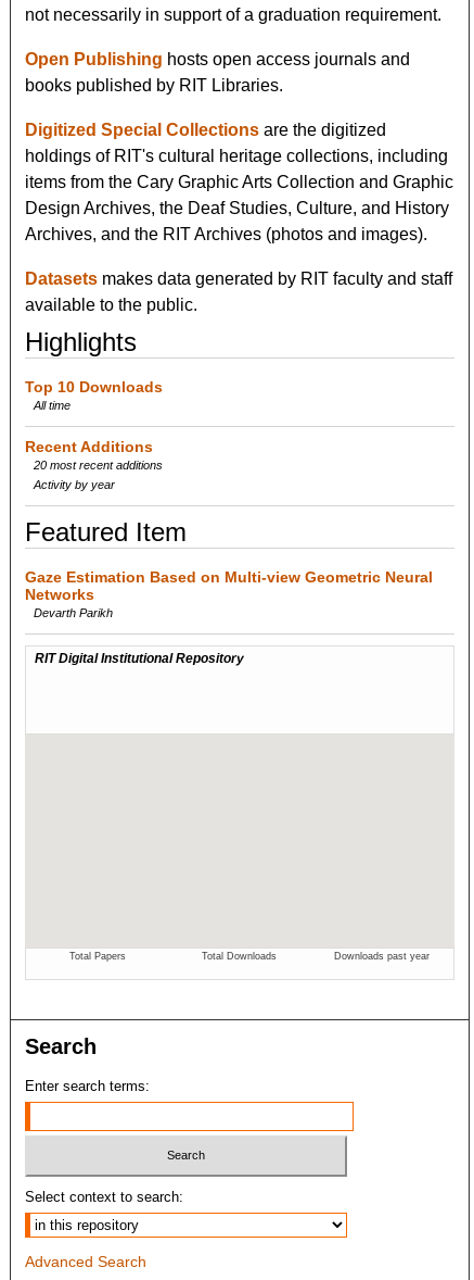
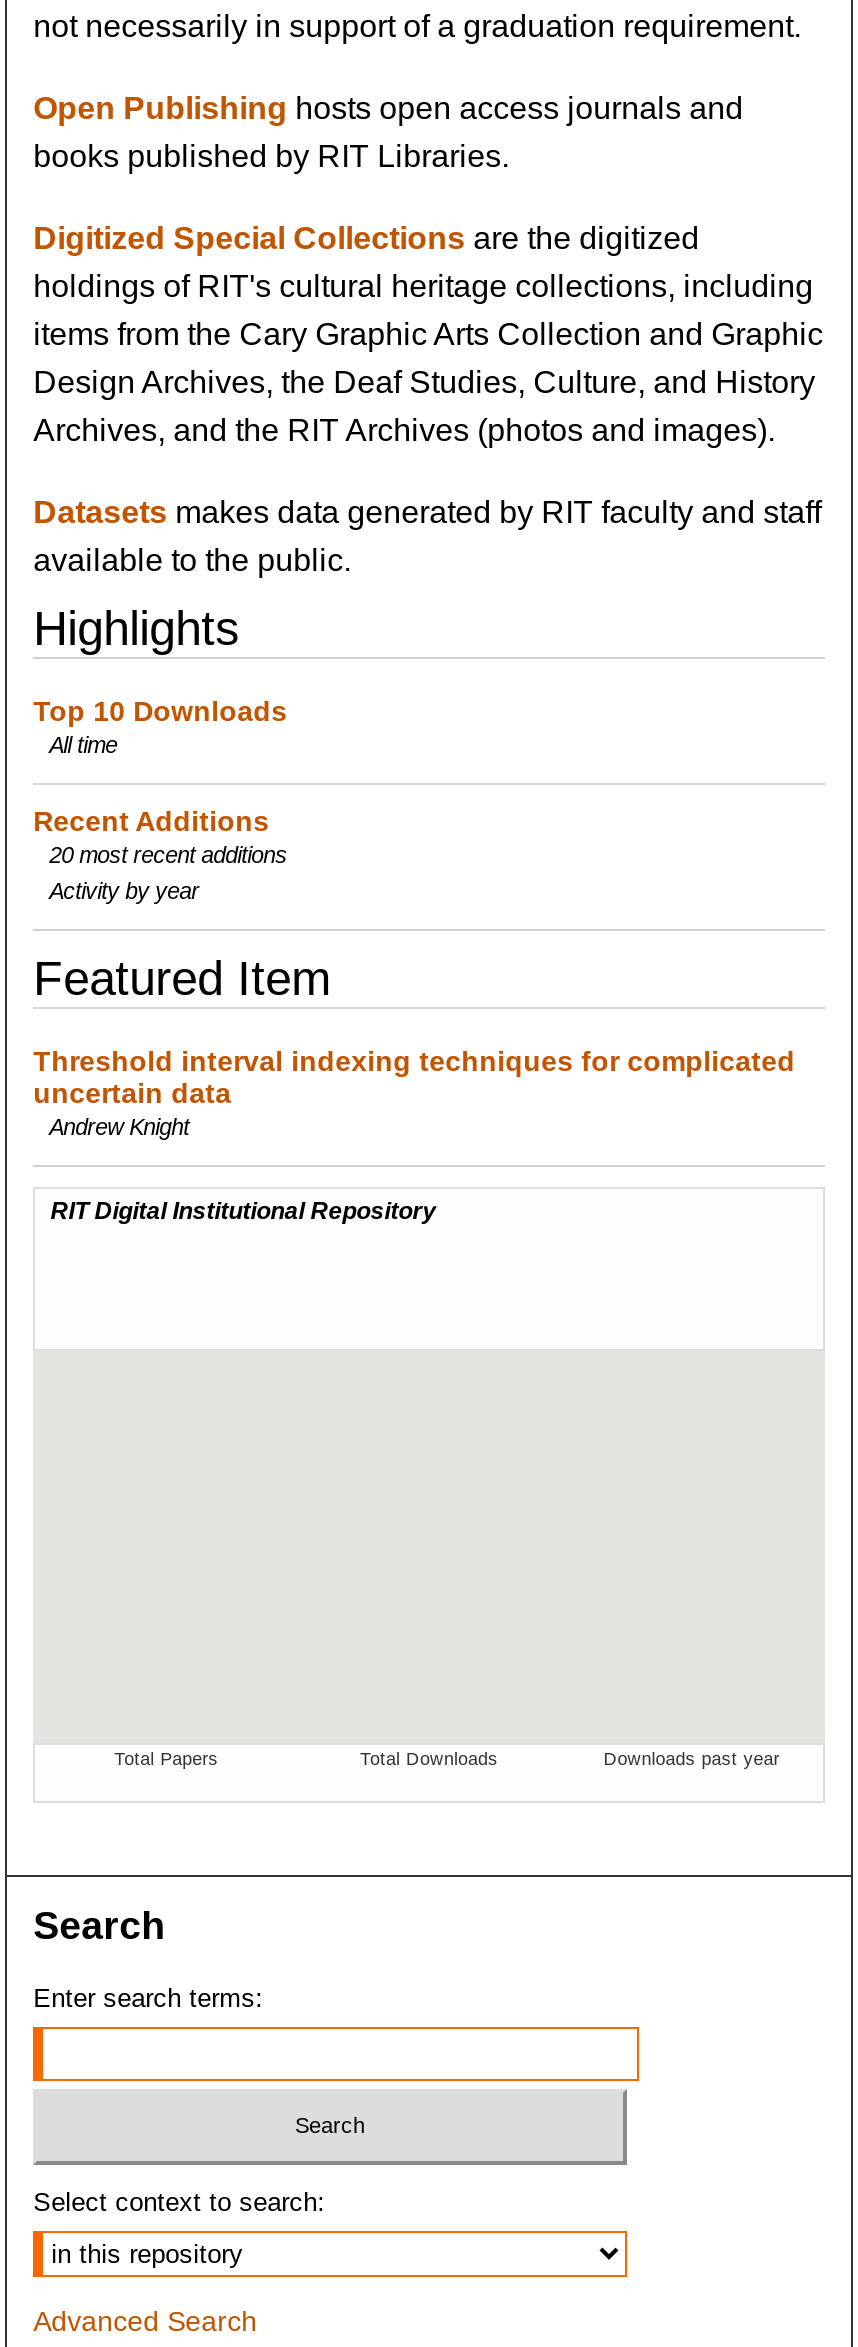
- Gaze Estimation Based on Multi-view Geometric Neural
- Networks
- Devarth Parikh
+ Threshold interval indexing techniques for complicated
+ uncertain data
+ Andrew Knight
